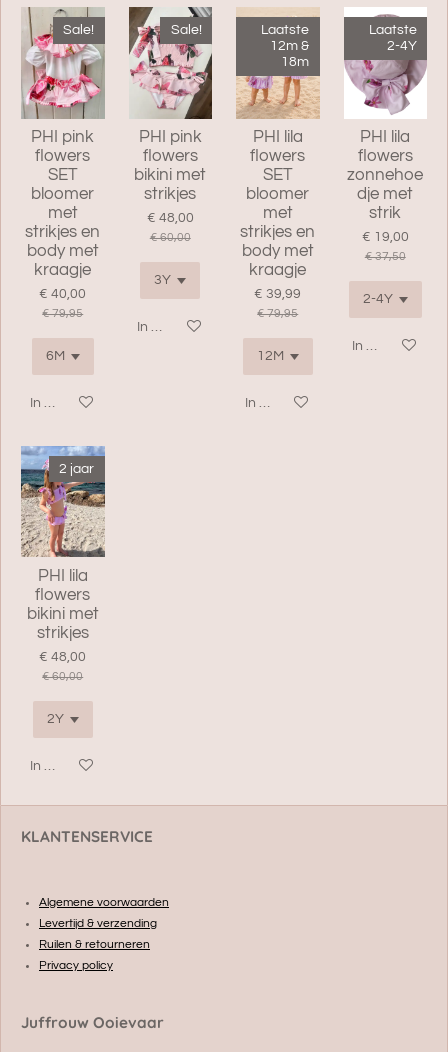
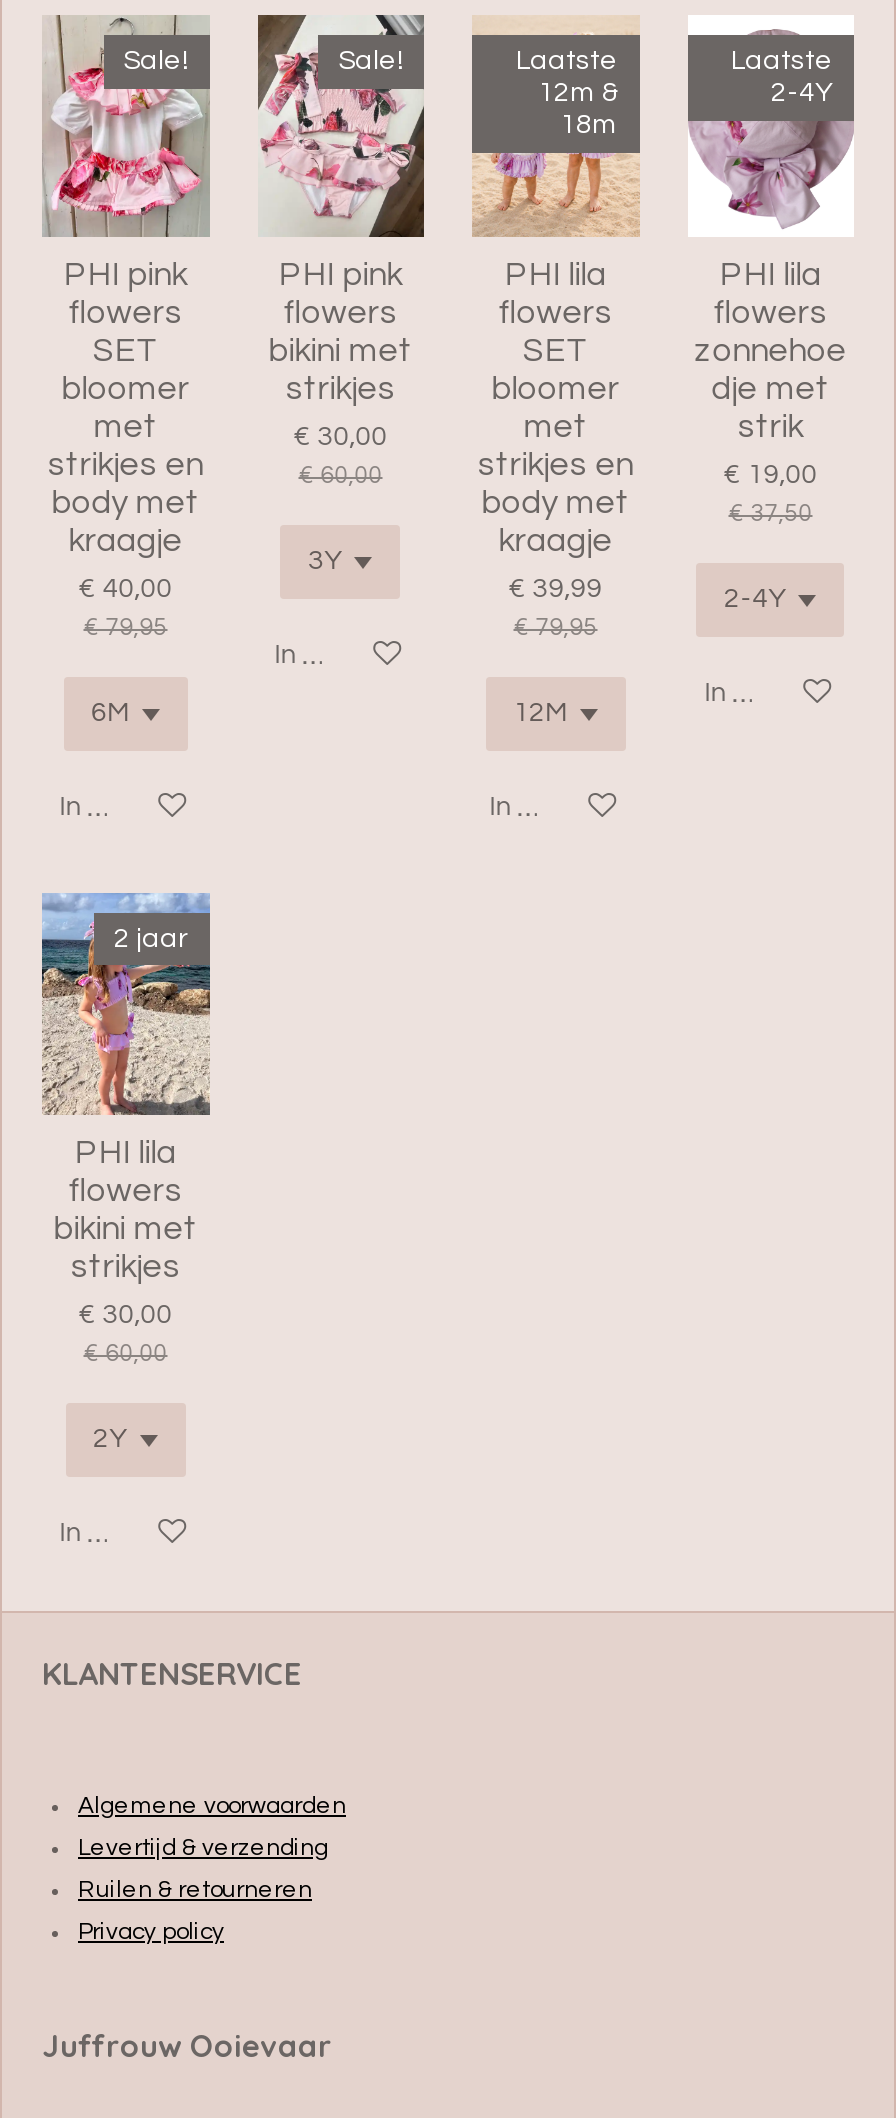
- € 48,00
+ € 30,00

- € 48,00
+ € 30,00
